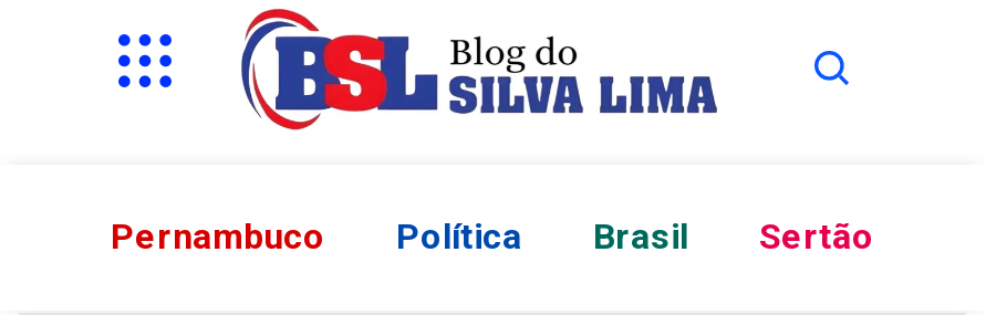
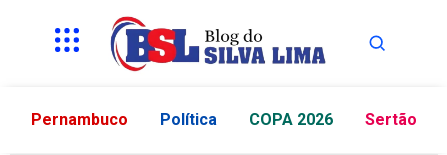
- Brasil
+ COPA 2026
